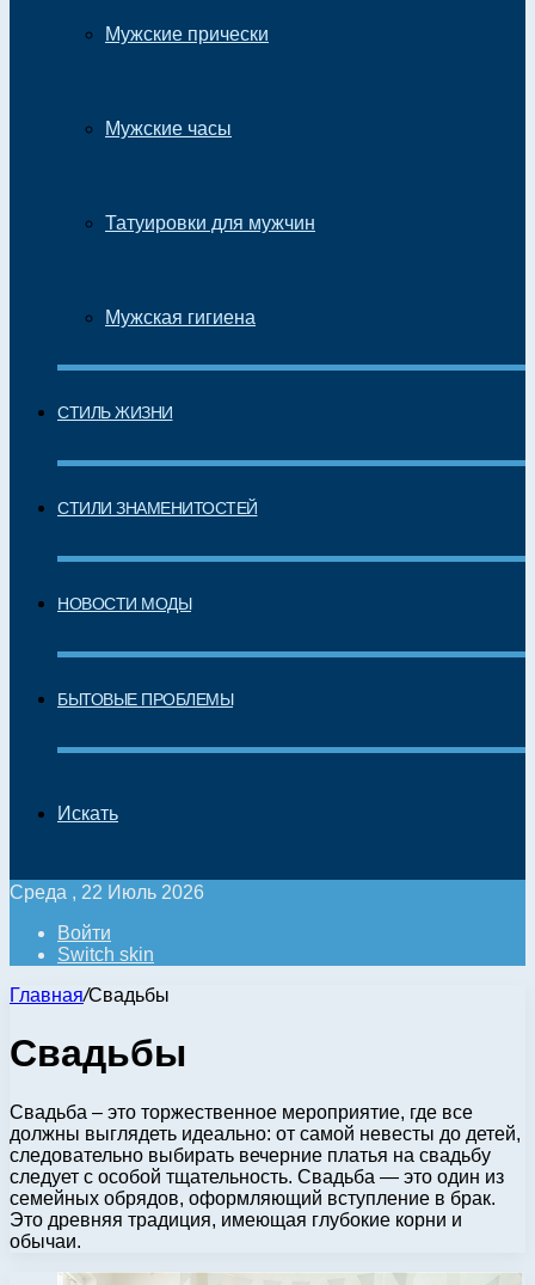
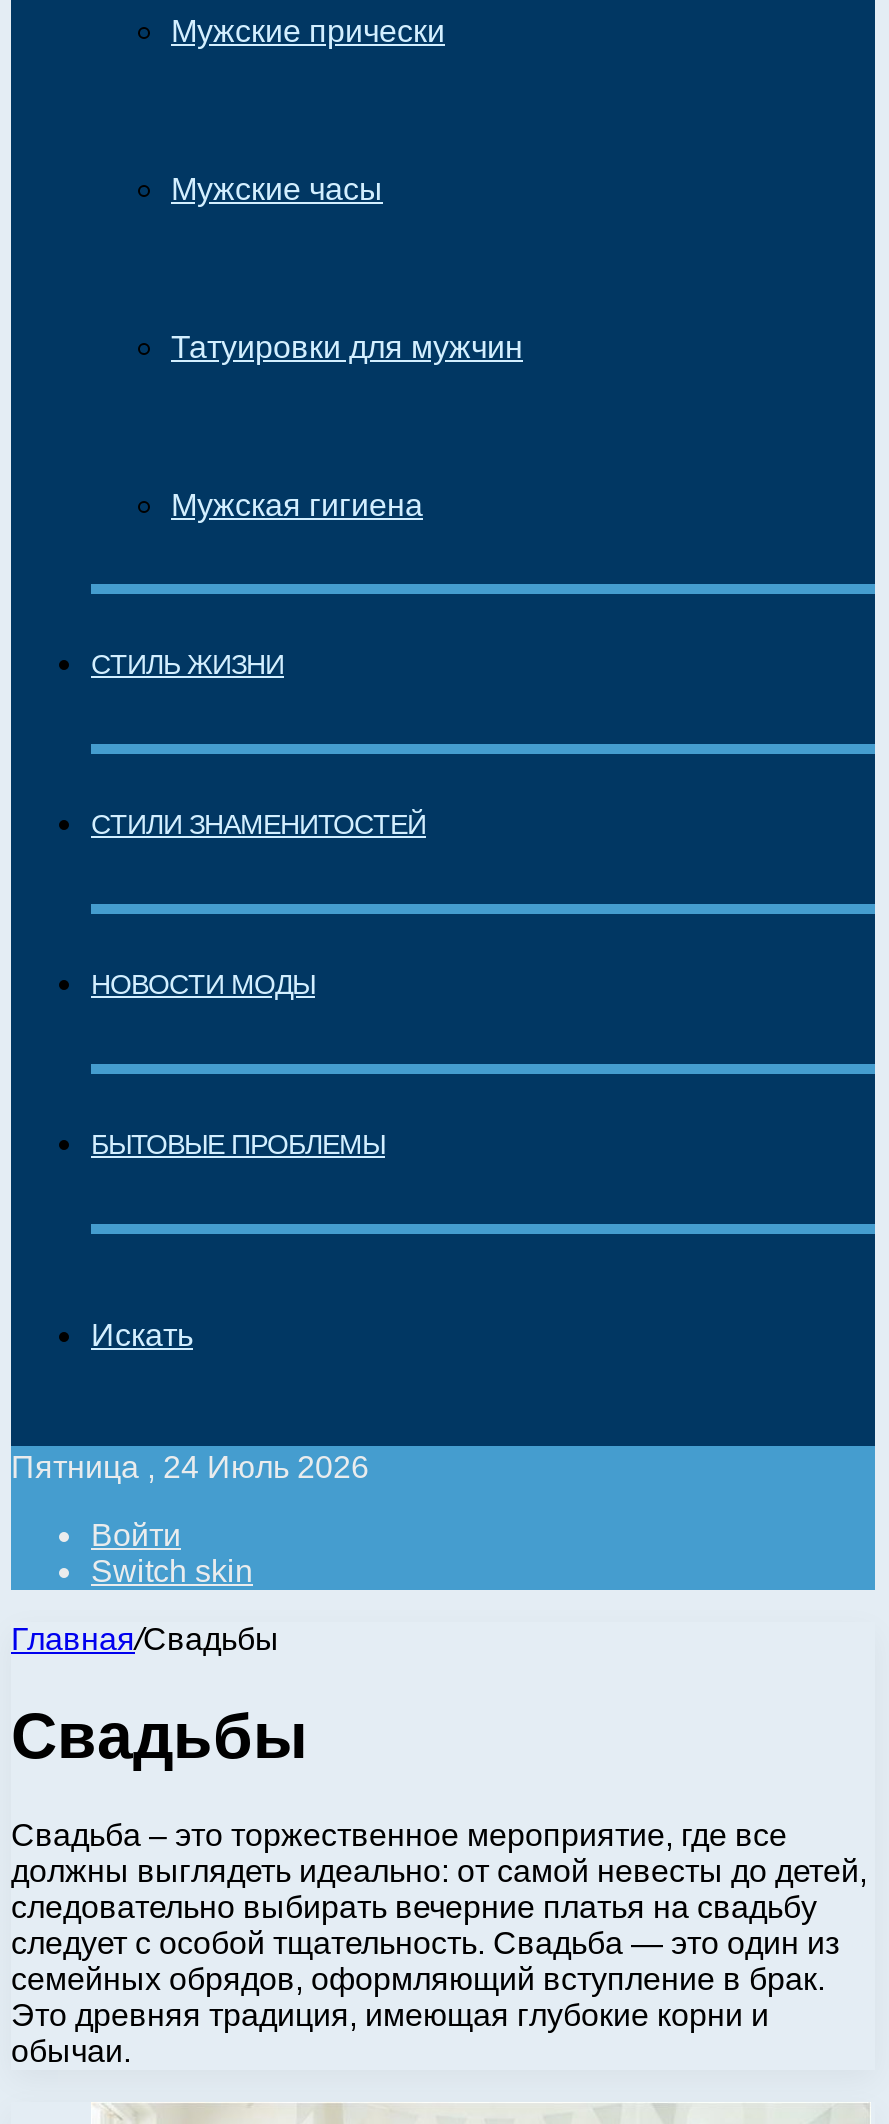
- Среда , 22 Июль 2026
+ Пятница , 24 Июль 2026
